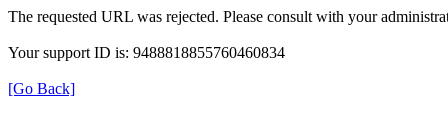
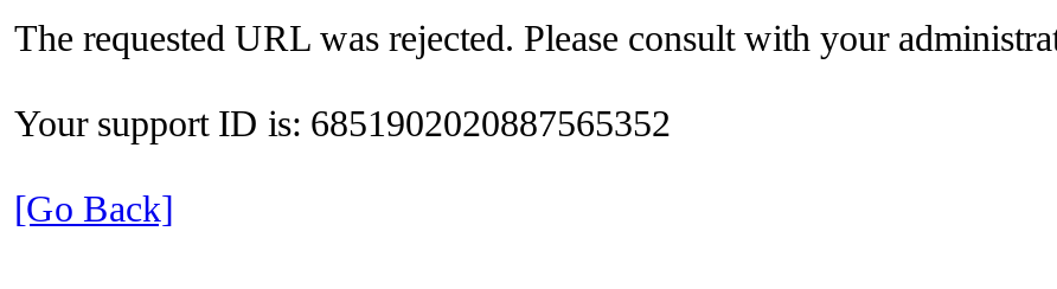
- Your support ID is: 9488818855760460834
+ Your support ID is: 6851902020887565352
